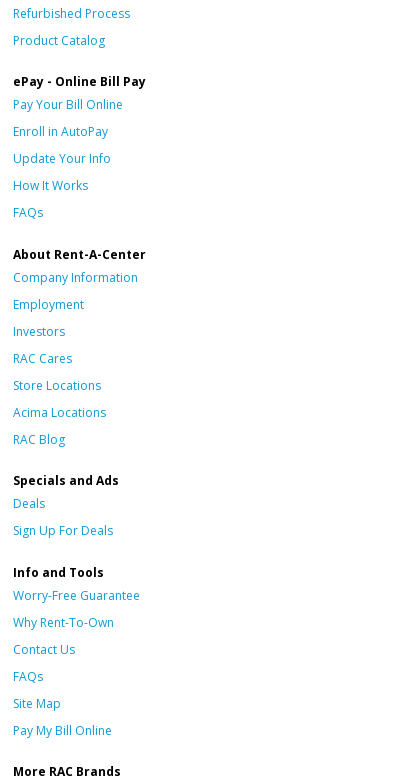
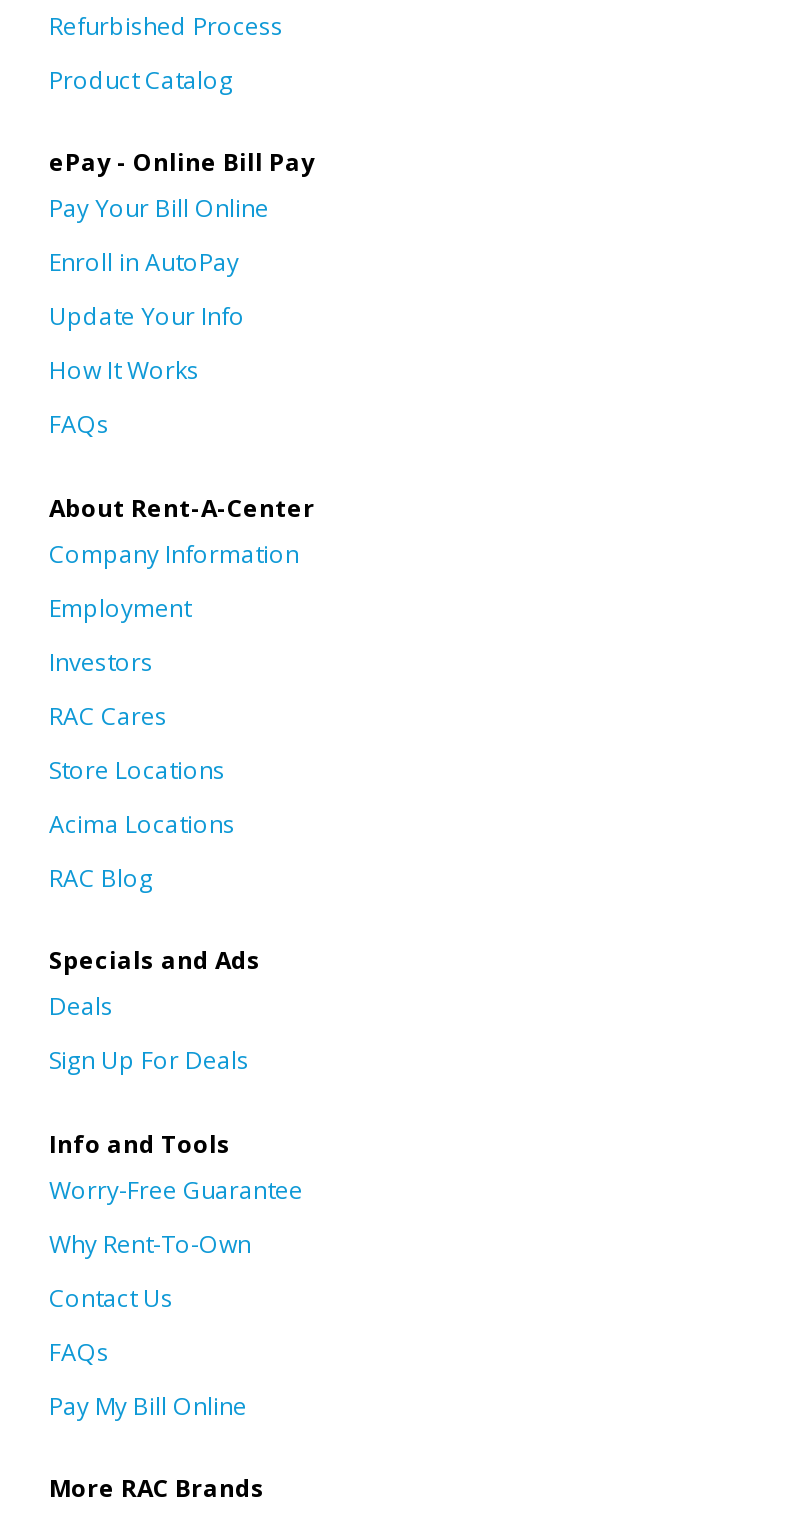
- Site Map
